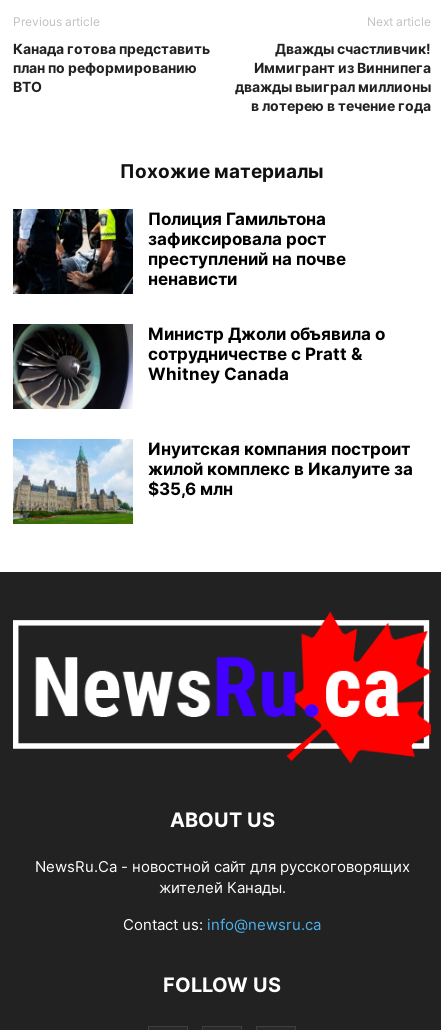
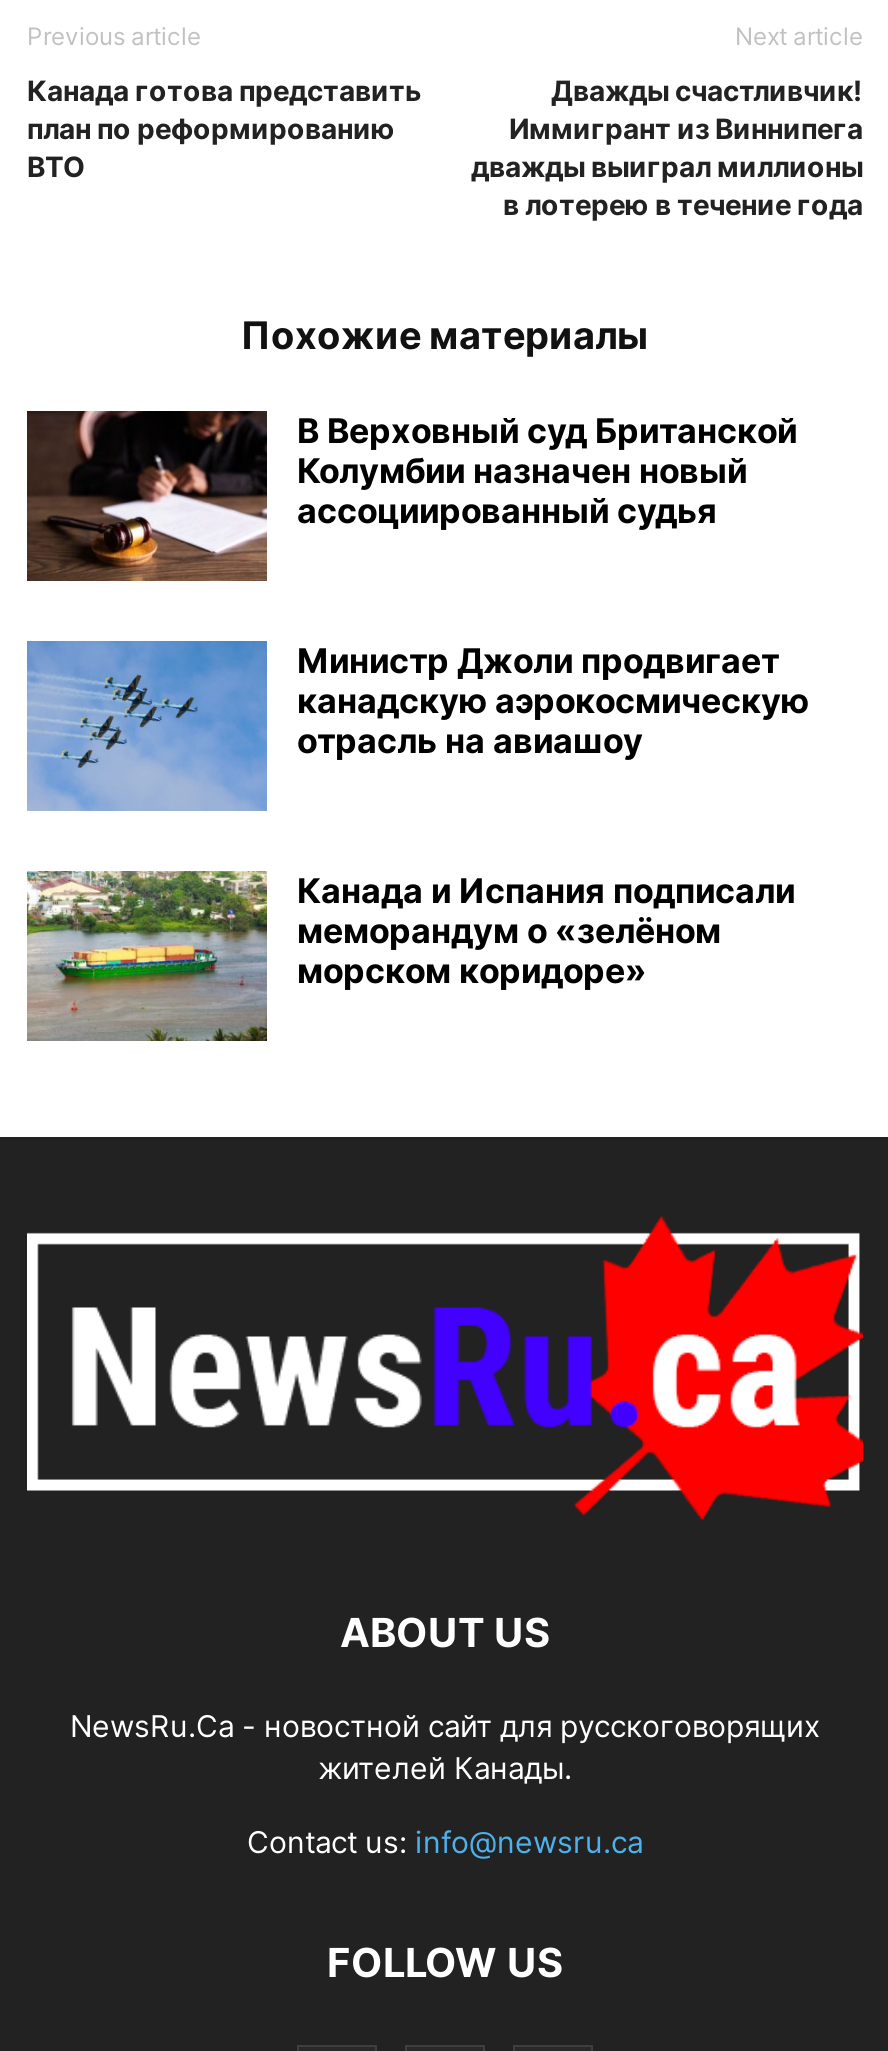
- [image]
- Полиция Гамильтона
- зафиксировала рост
- преступлений на почве
- ненависти
+ [image]
+ В Верховный суд Британской
+ Колумбии назначен новый
+ ассоциированный судья

- [image]
- Министр Джоли объявила о
- сотрудничестве с Pratt &
- Whitney Canada
+ [image]
+ Министр Джоли продвигает
+ канадскую аэрокосмическую
+ отрасль на авиашоу

- [image]
- Инуитская компания построит
- жилой комплекс в Икалуите за
- $35,6 млн
+ [image]
+ Канада и Испания подписали
+ меморандум о «зелёном
+ морском коридоре»
